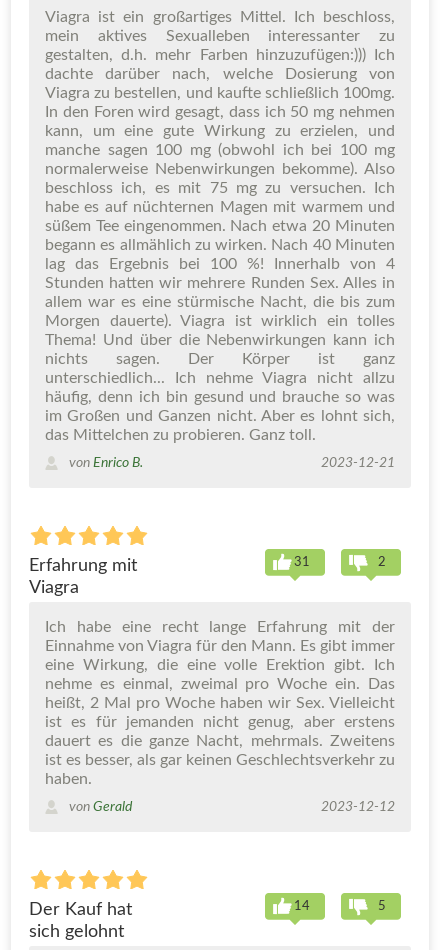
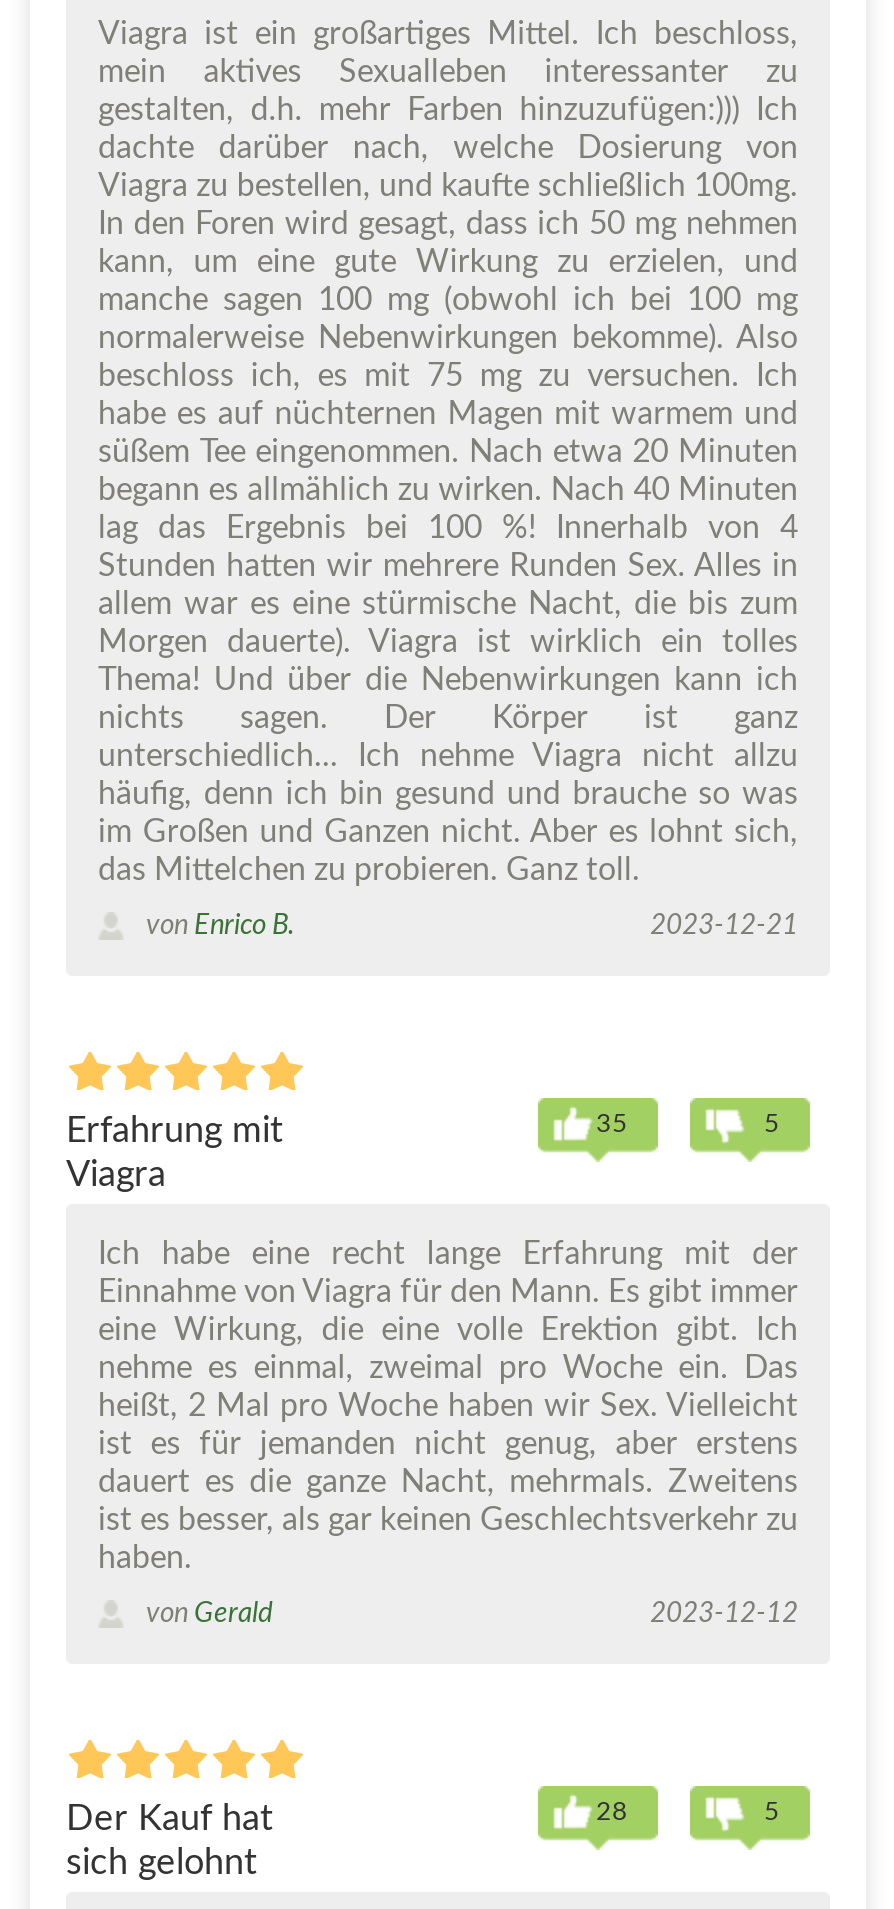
- 31
+ 35

- 2
+ 5

- 14
+ 28
